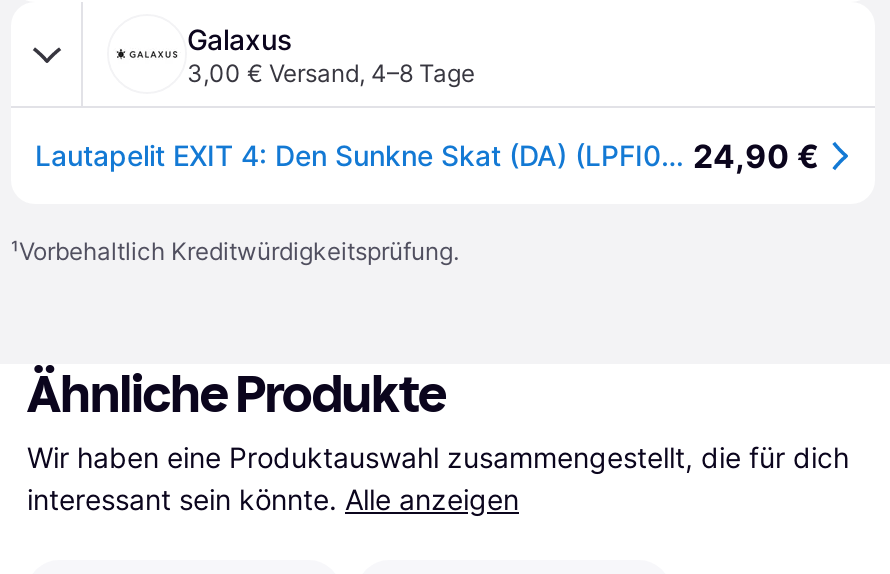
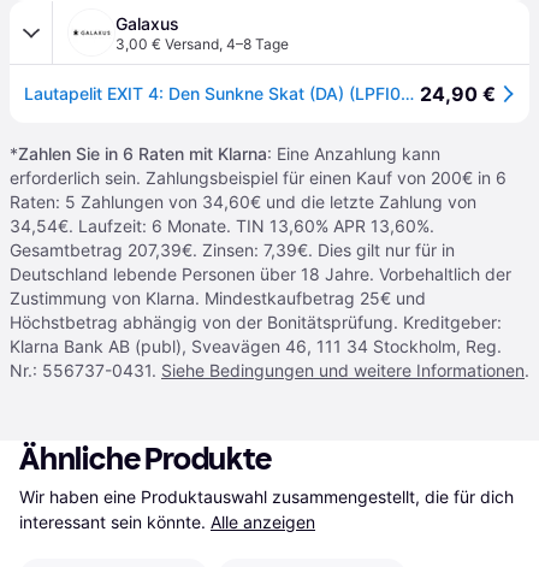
- ¹Vorbehaltlich Kreditwürdigkeitsprüfung.
+ *Zahlen Sie in 6 Raten mit Klarna: Eine Anzahlung kann
+ erforderlich sein. Zahlungsbeispiel für einen Kauf von 200€ in 6
+ Raten: 5 Zahlungen von 34,60€ und die letzte Zahlung von
+ 34,54€. Laufzeit: 6 Monate. TIN 13,60% APR 13,60%.
+ Gesamtbetrag 207,39€. Zinsen: 7,39€. Dies gilt nur für in
+ Deutschland lebende Personen über 18 Jahre. Vorbehaltlich der
+ Zustimmung von Klarna. Mindestkaufbetrag 25€ und
+ Höchstbetrag abhängig von der Bonitätsprüfung. Kreditgeber:
+ Klarna Bank AB (publ), Sveavägen 46, 111 34 Stockholm, Reg.
+ Nr.: 556737-0431. Siehe Bedingungen und weitere Informationen.
